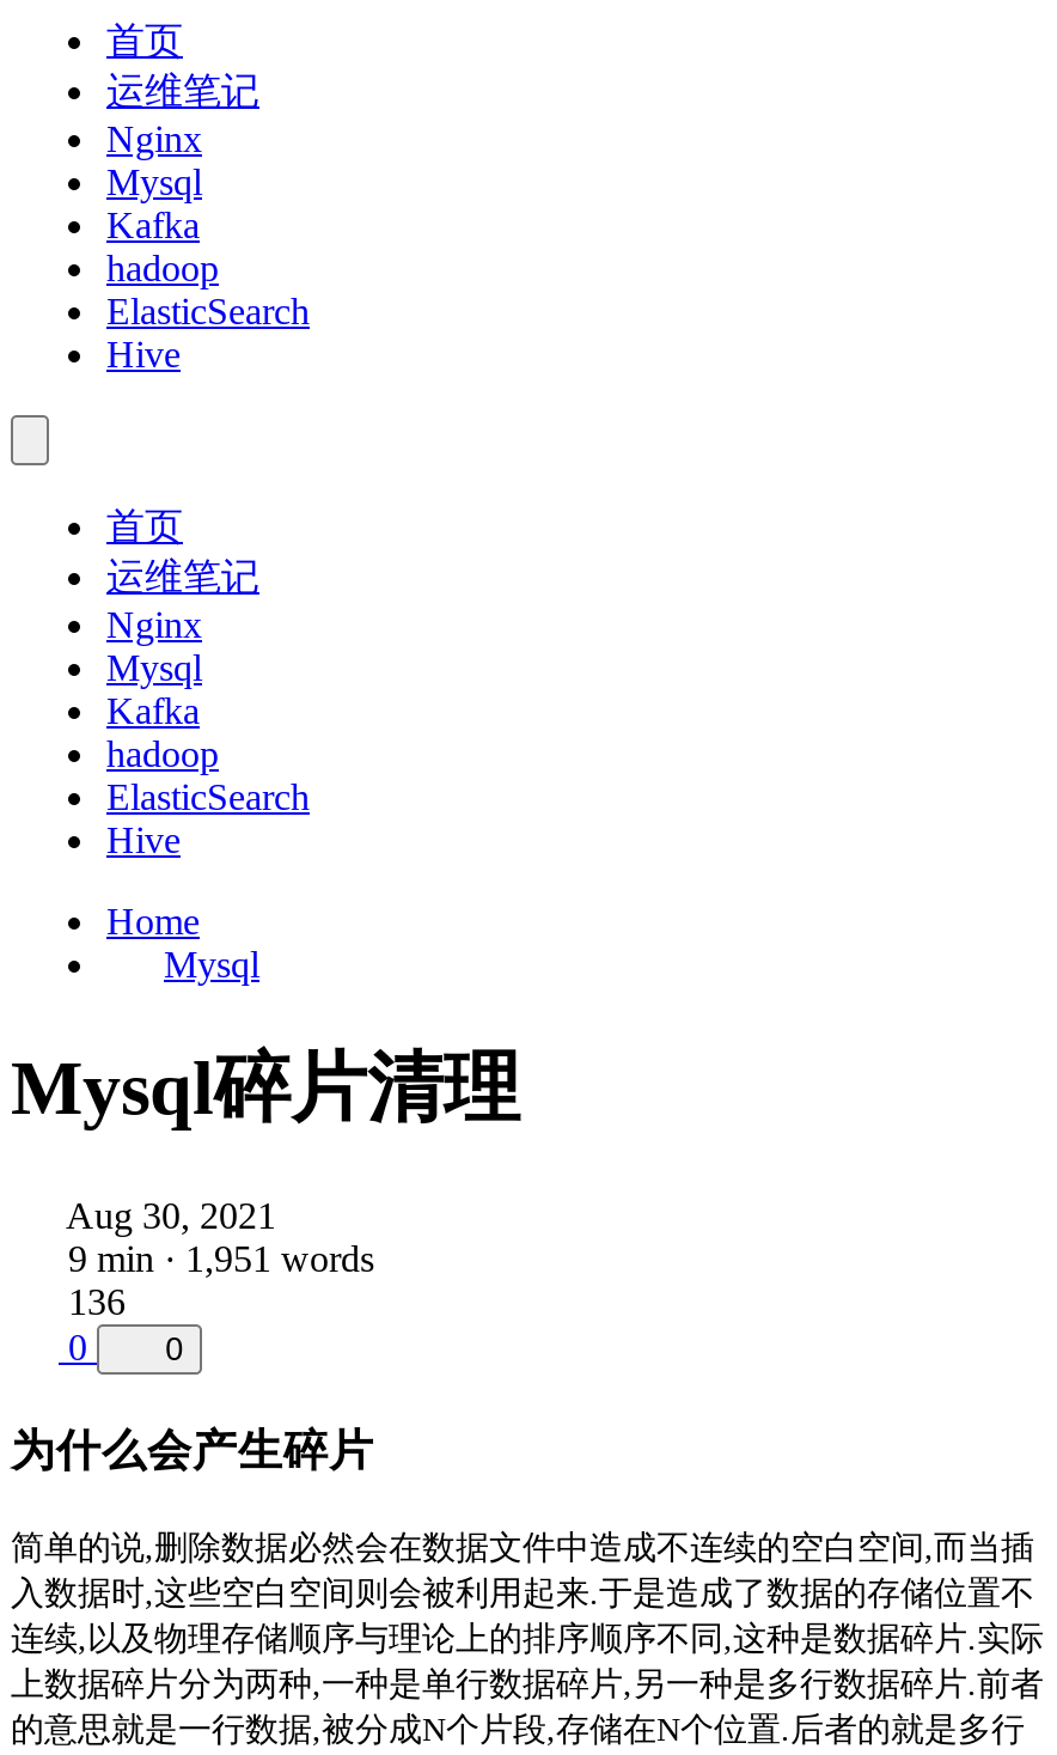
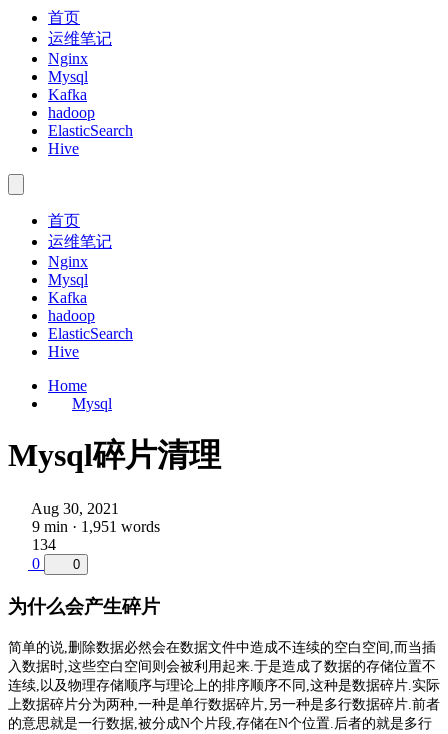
- 136
+ 134
